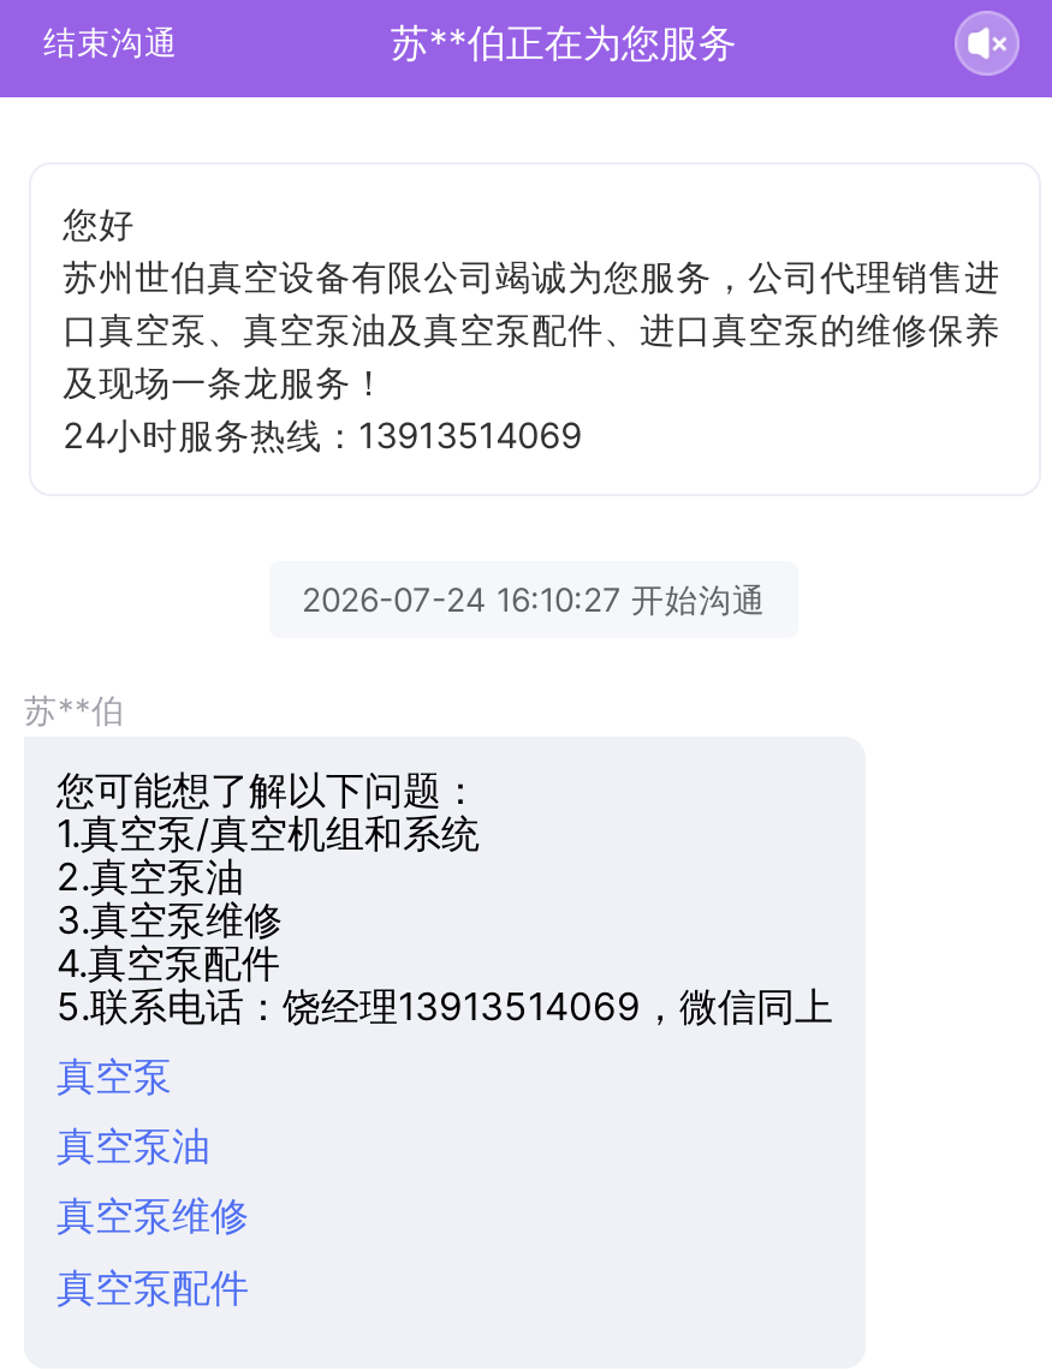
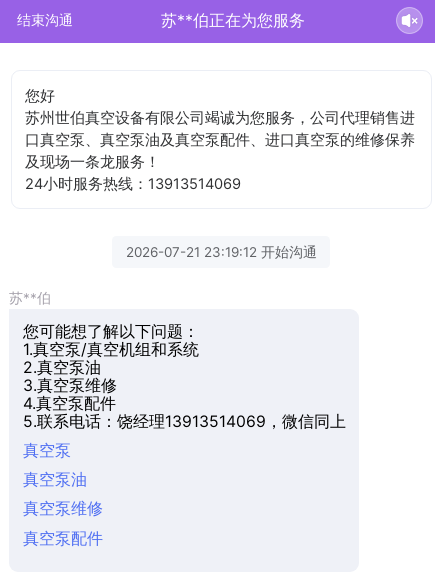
- 2026-07-24 16:10:27 开始沟通
+ 2026-07-21 23:19:12 开始沟通
